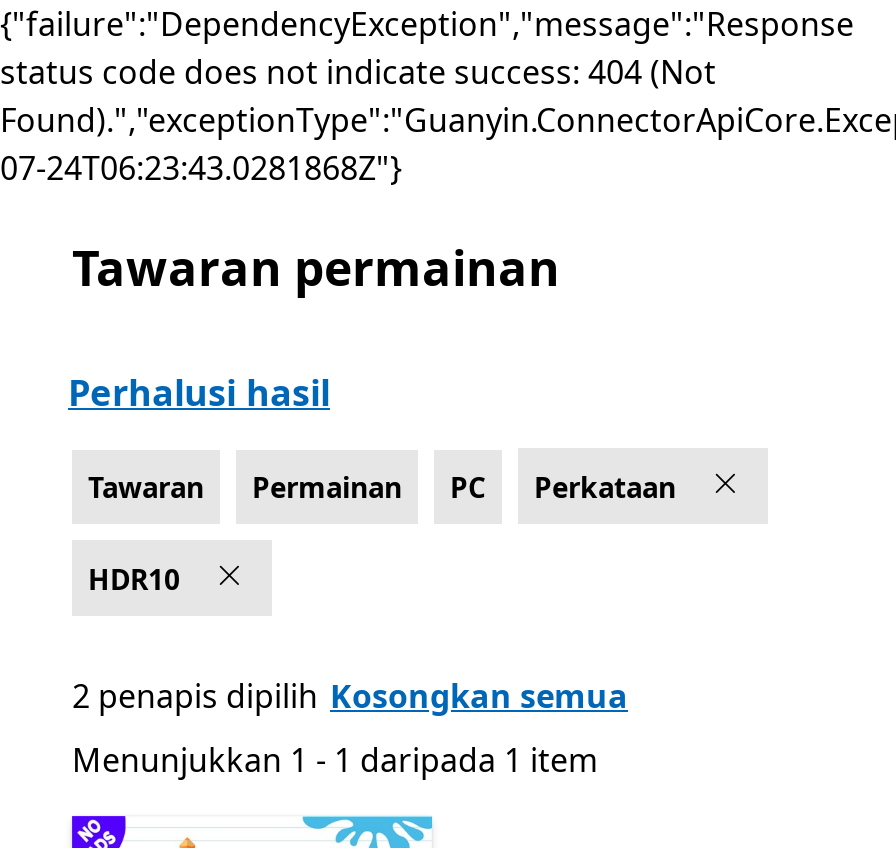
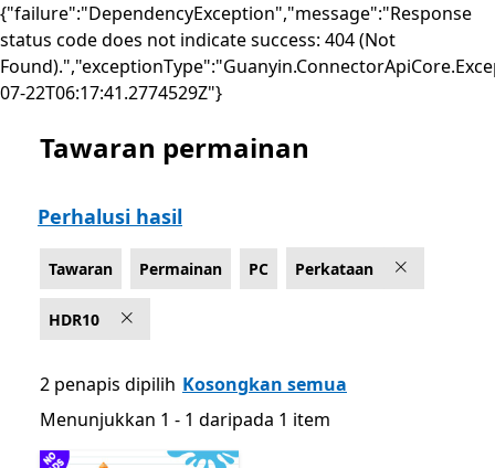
- 07-24T06:23:43.0281868Z"}
+ 07-22T06:17:41.2774529Z"}
